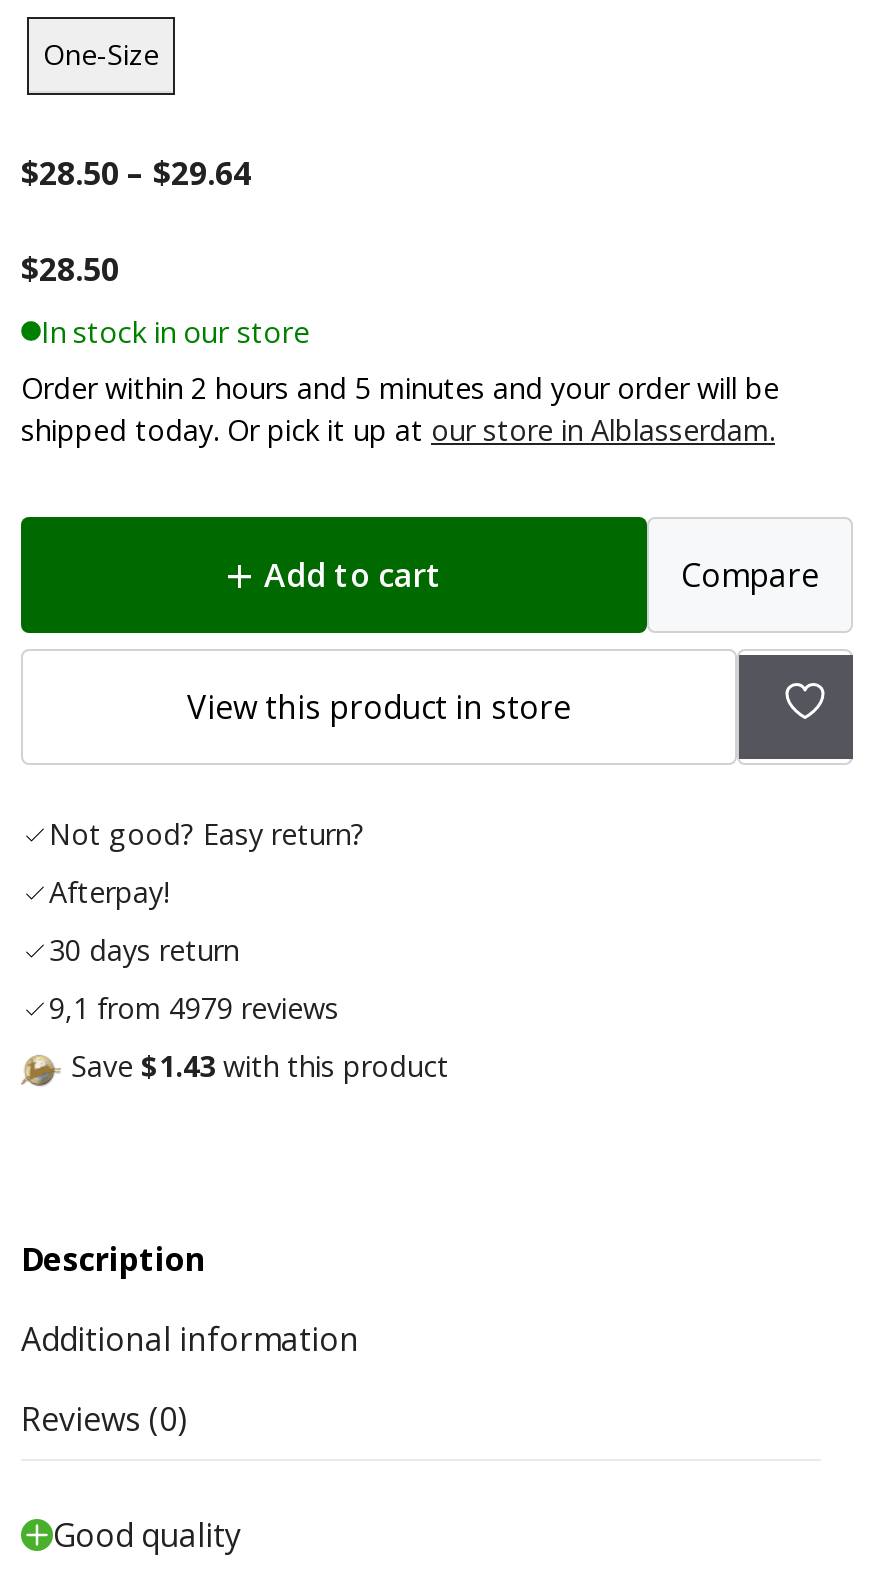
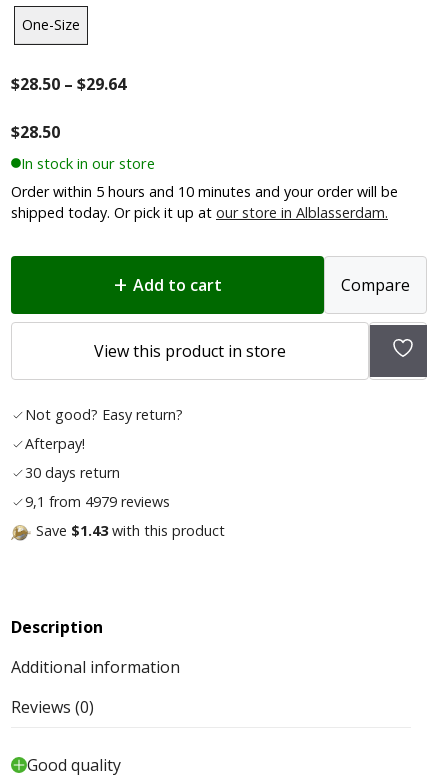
- Order within 2 hours and 5 minutes and your order will be
+ Order within 5 hours and 10 minutes and your order will be
